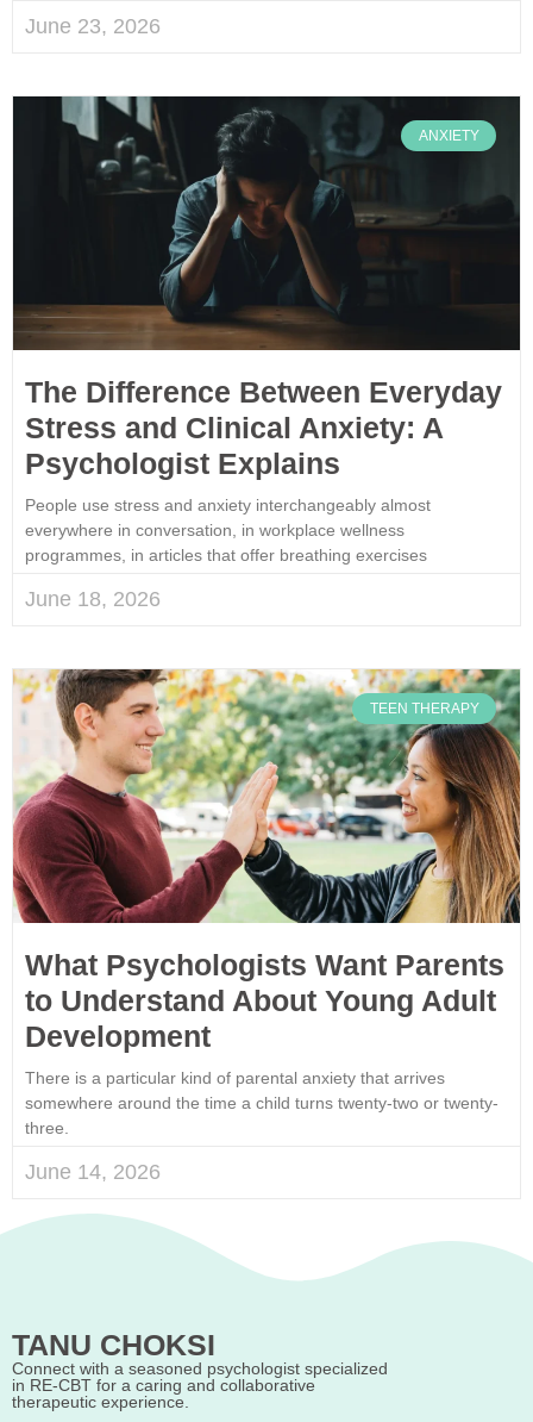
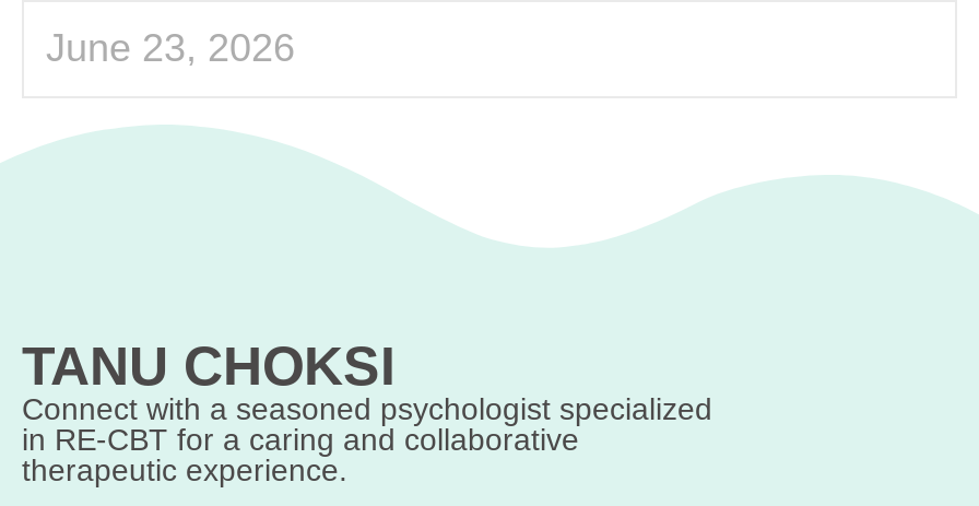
- [image]
- ANXIETY

- The Difference Between Everyday
- Stress and Clinical Anxiety: A
- Psychologist Explains
- People use stress and anxiety interchangeably almost
- everywhere in conversation, in workplace wellness
- programmes, in articles that offer breathing exercises
- June 18, 2026

- [image]
- TEEN THERAPY

- What Psychologists Want Parents
- to Understand About Young Adult
- Development
- There is a particular kind of parental anxiety that arrives
- somewhere around the time a child turns twenty-two or twenty-
- three.
- June 14, 2026
